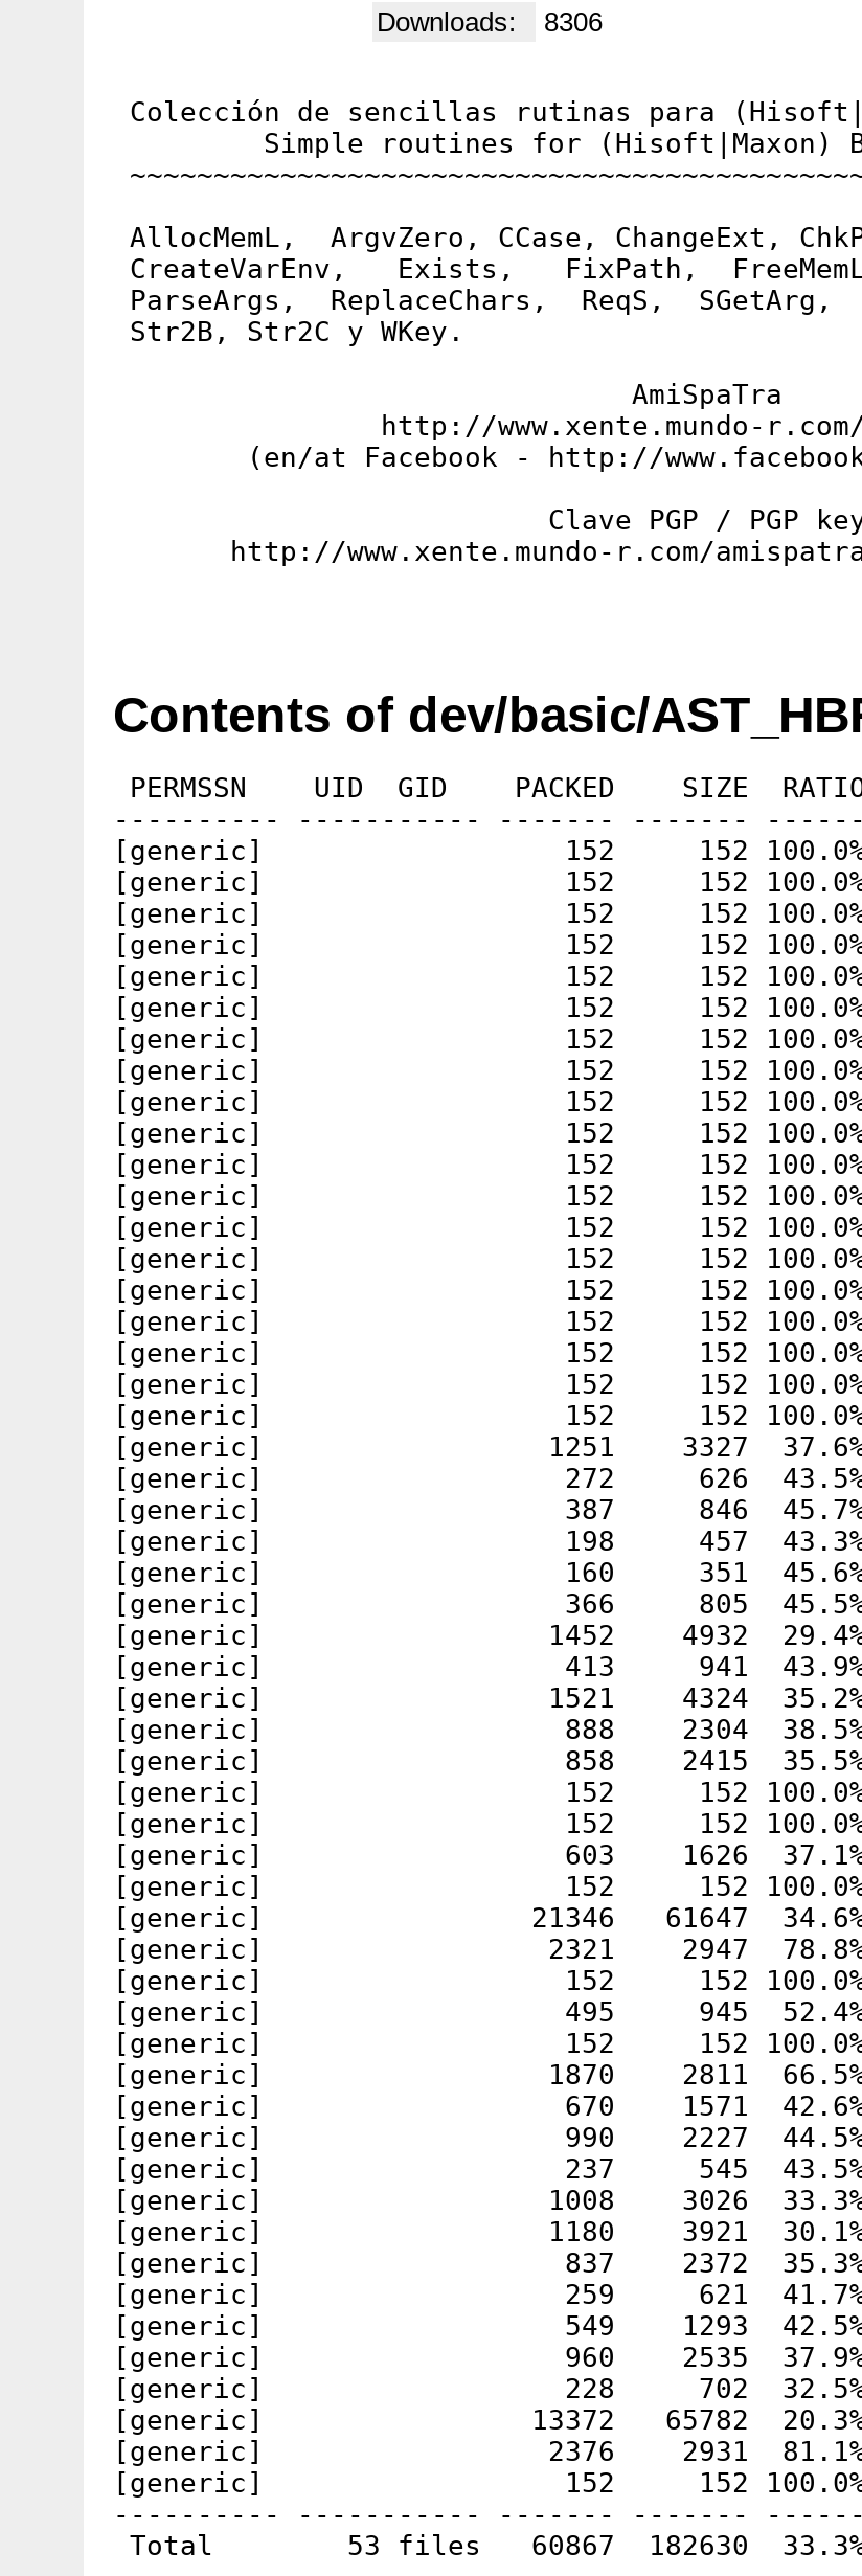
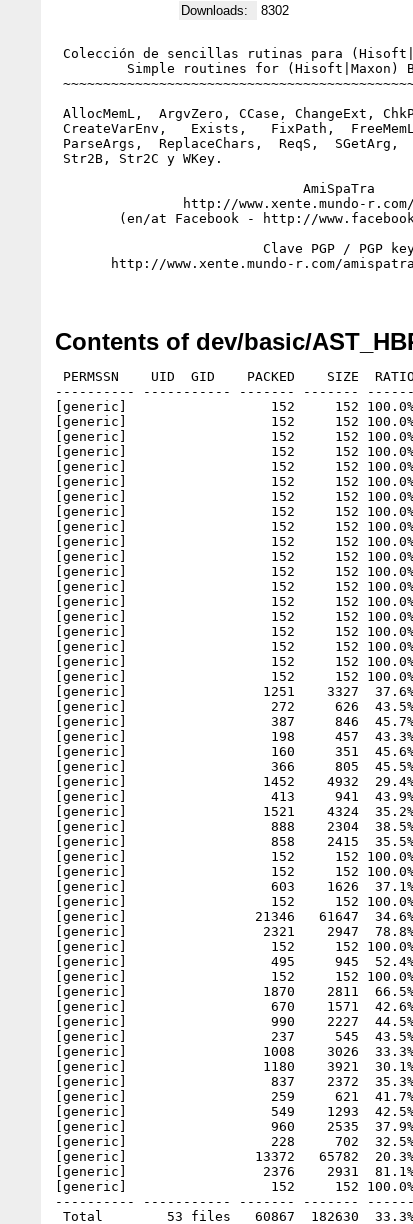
- Downloads: 8306
+ Downloads: 8302
